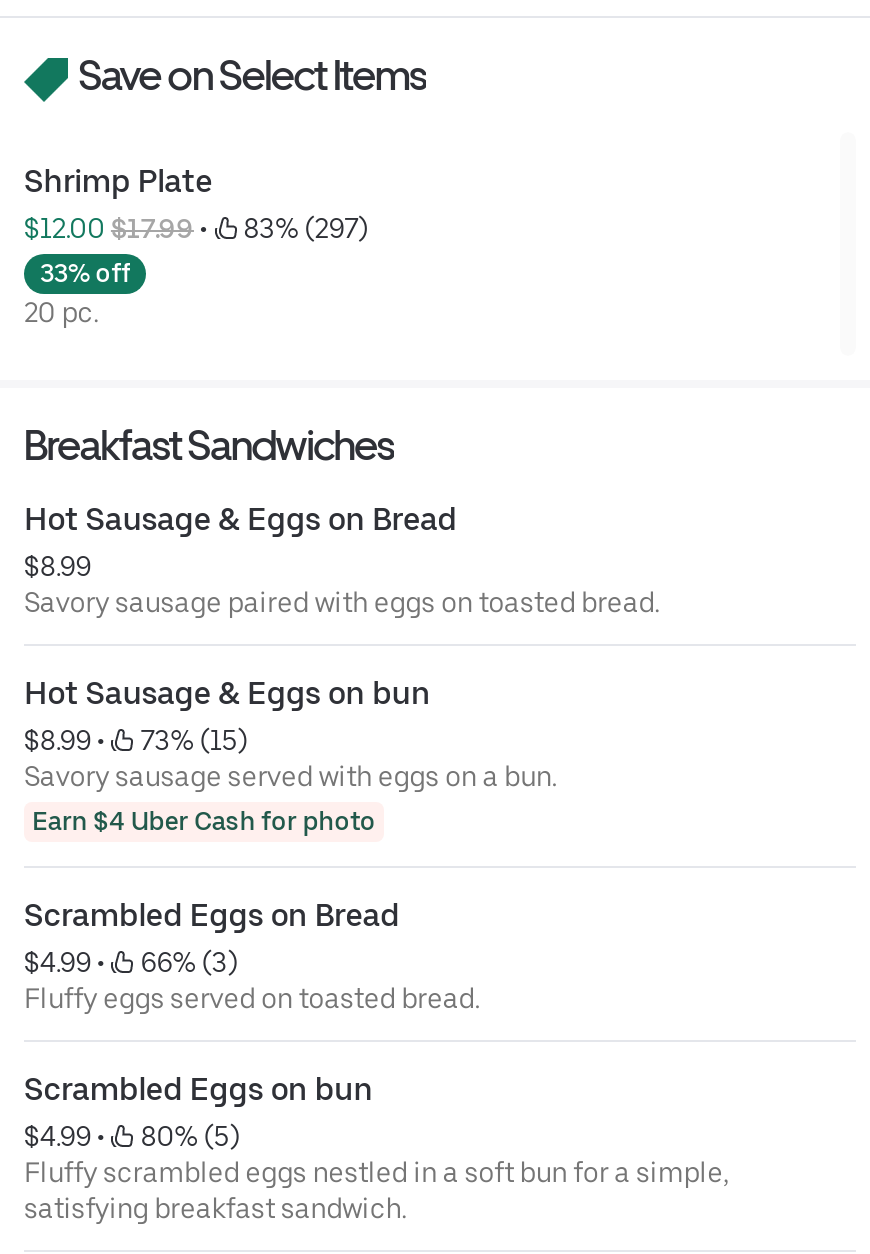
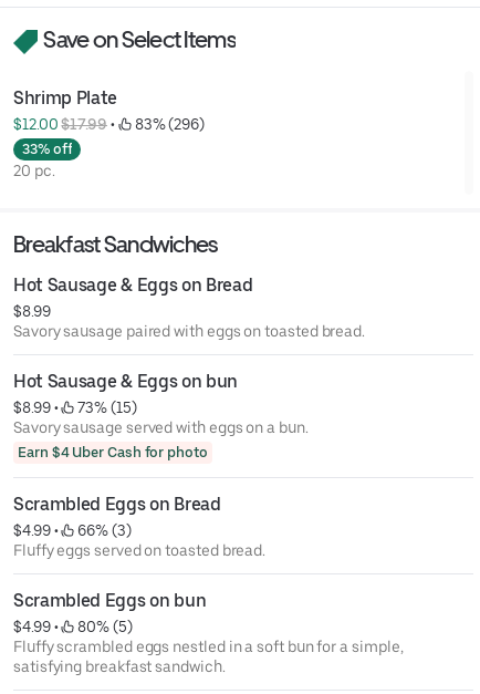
- $12.00 $17.99 • 83% (297)
+ $12.00 $17.99 • 83% (296)
